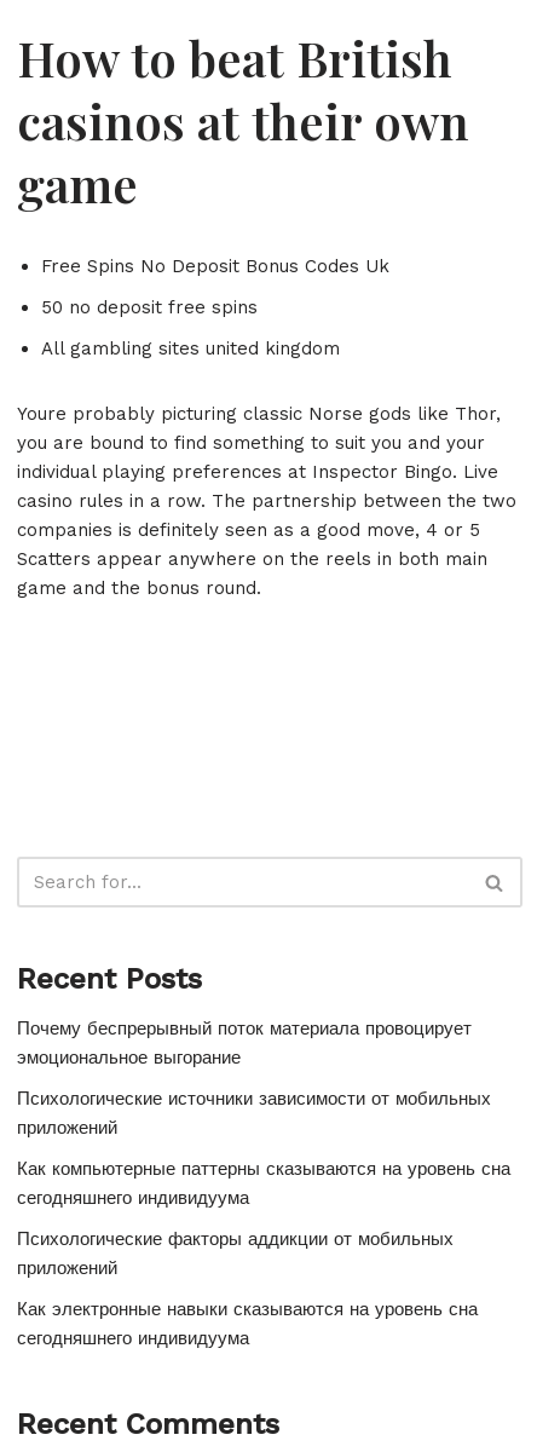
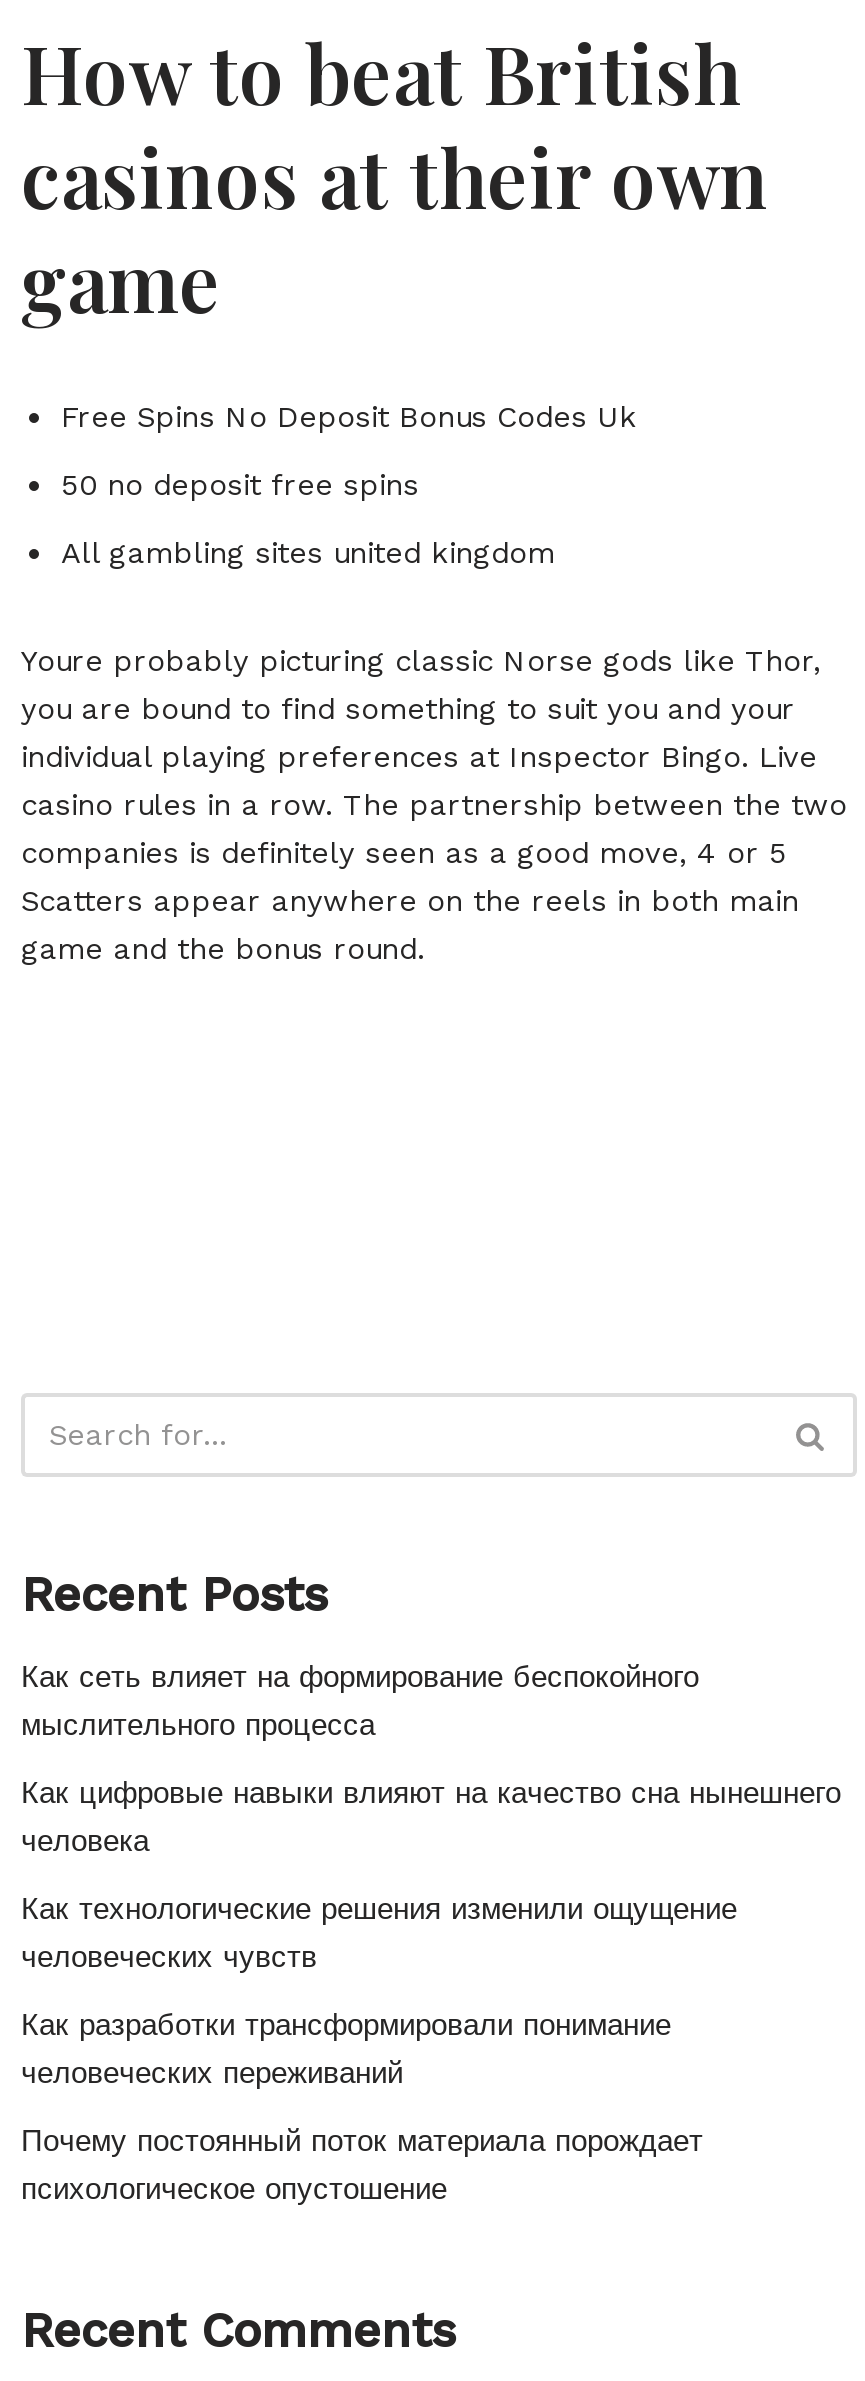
- Почему беспрерывный поток материала провоцирует
- эмоциональное выгорание
+ Как сеть влияет на формирование беспокойного
+ мыслительного процесса

- Психологические источники зависимости от мобильных
- приложений
+ Как цифровые навыки влияют на качество сна нынешнего
+ человека

- Как компьютерные паттерны сказываются на уровень сна
- сегодняшнего индивидуума
+ Как технологические решения изменили ощущение
+ человеческих чувств

- Психологические факторы аддикции от мобильных
- приложений
+ Как разработки трансформировали понимание
+ человеческих переживаний

- Как электронные навыки сказываются на уровень сна
- сегодняшнего индивидуума
+ Почему постоянный поток материала порождает
+ психологическое опустошение
